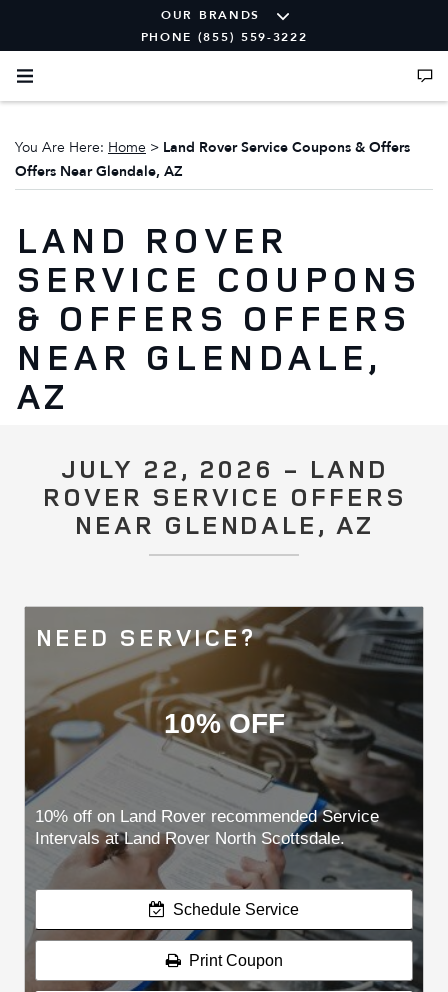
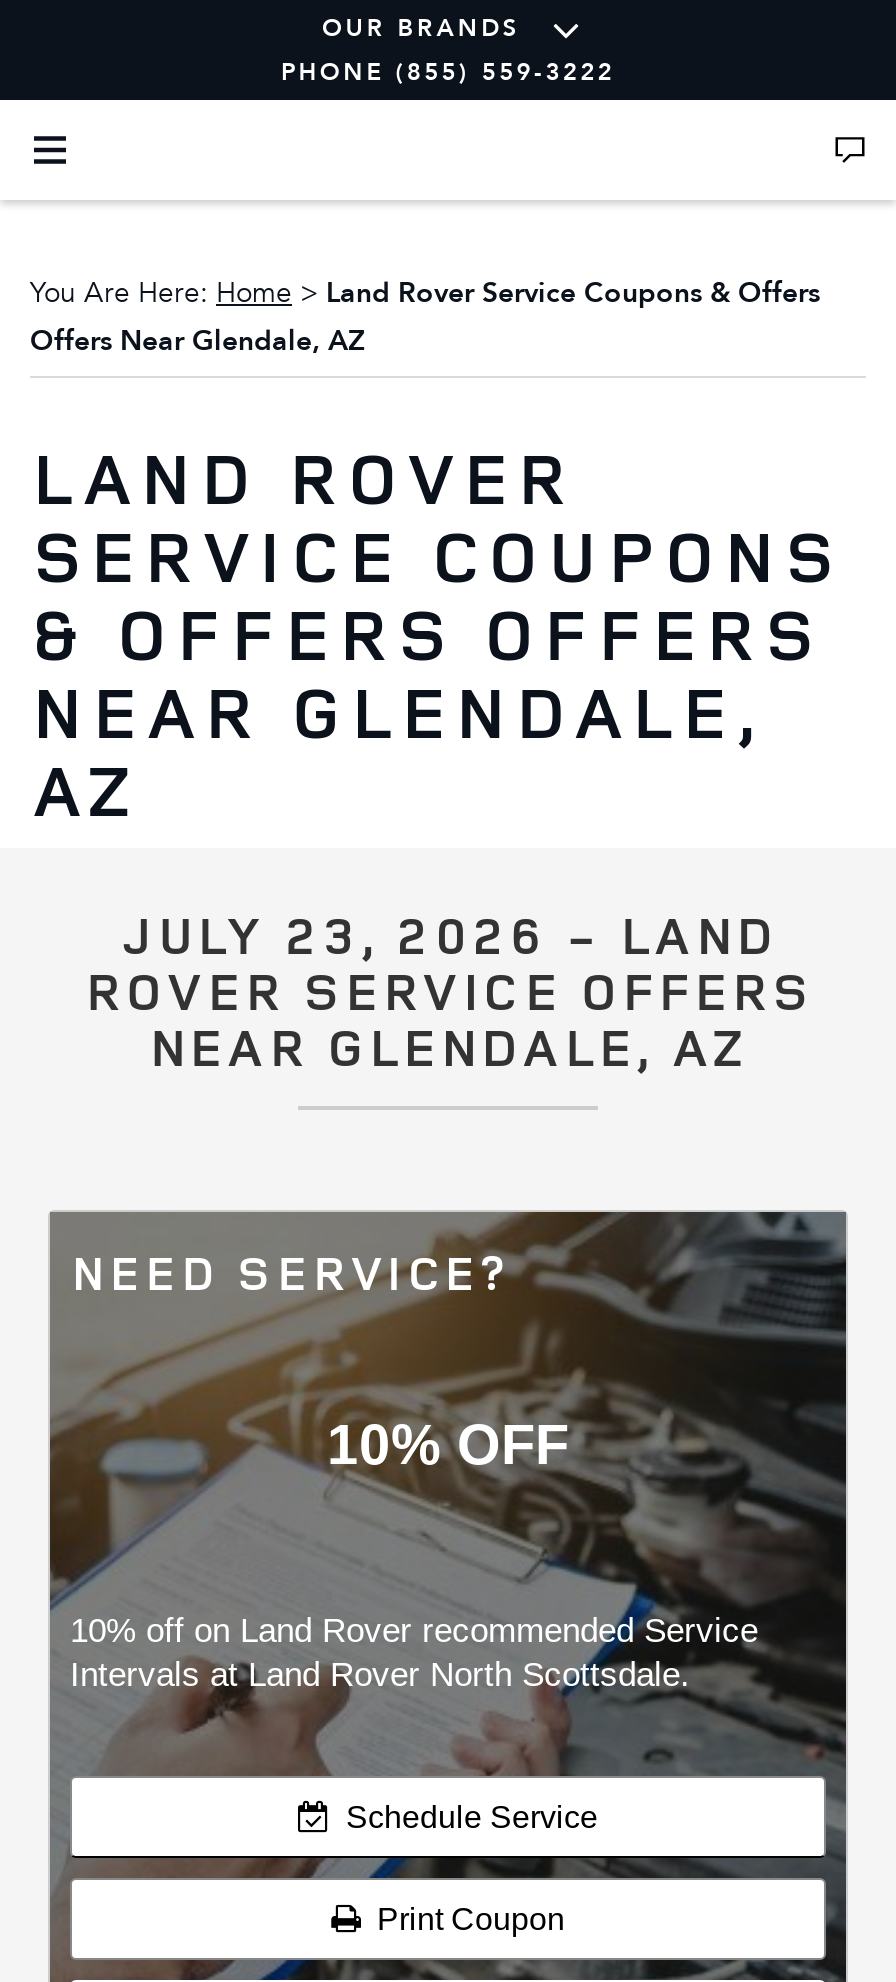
- JULY 22, 2026 - LAND
+ JULY 23, 2026 - LAND
